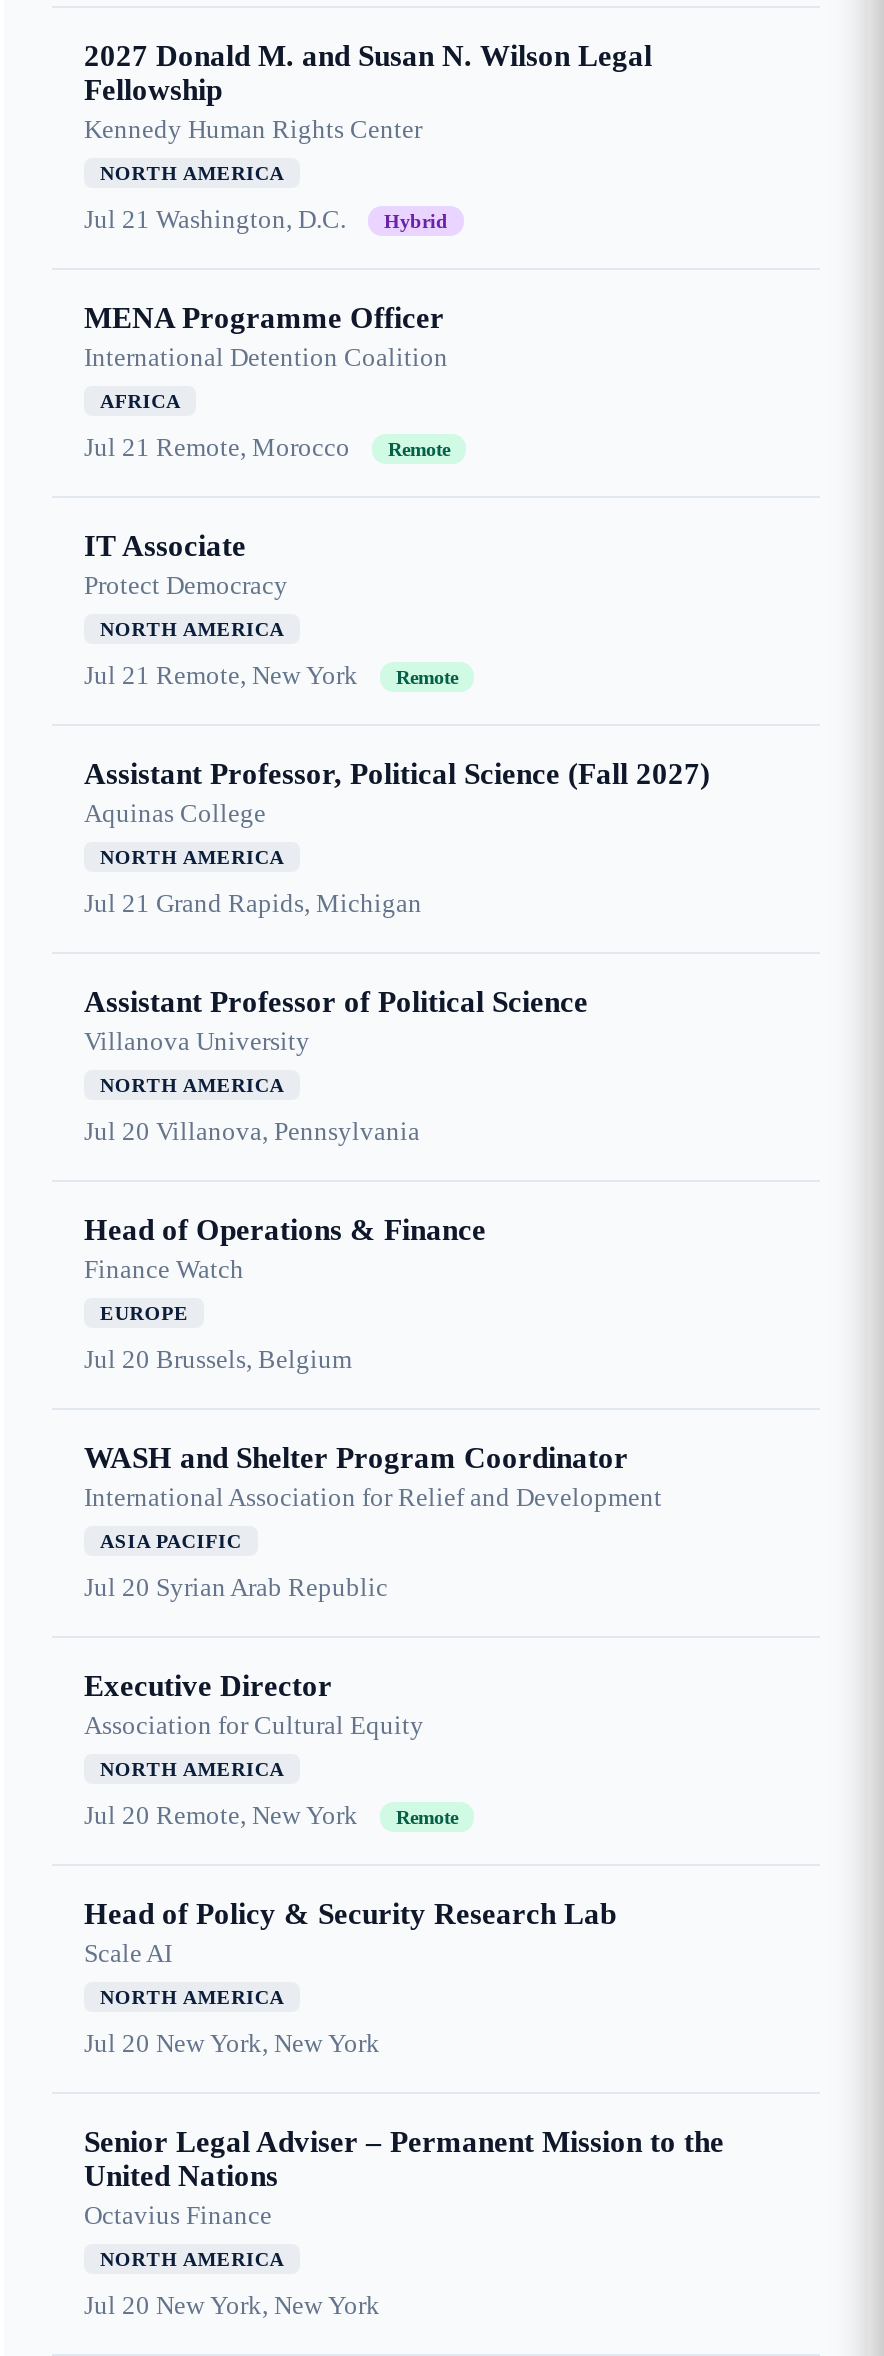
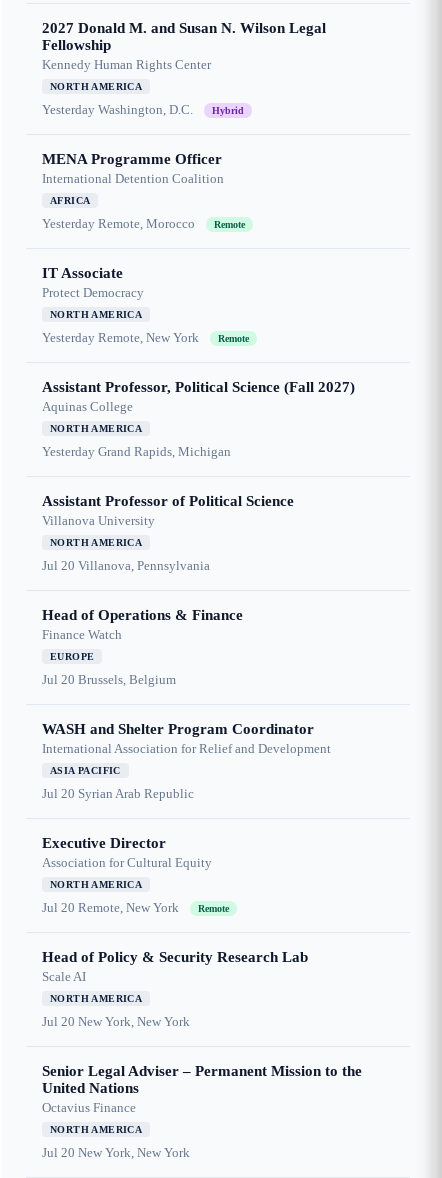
- Jul 21 Washington, D.C.
+ Yesterday Washington, D.C.

- Jul 21 Remote, Morocco
+ Yesterday Remote, Morocco

- Jul 21 Remote, New York
+ Yesterday Remote, New York

- Jul 21 Grand Rapids, Michigan
+ Yesterday Grand Rapids, Michigan
